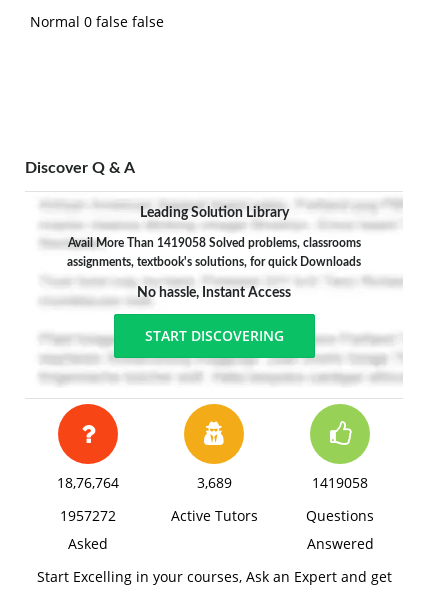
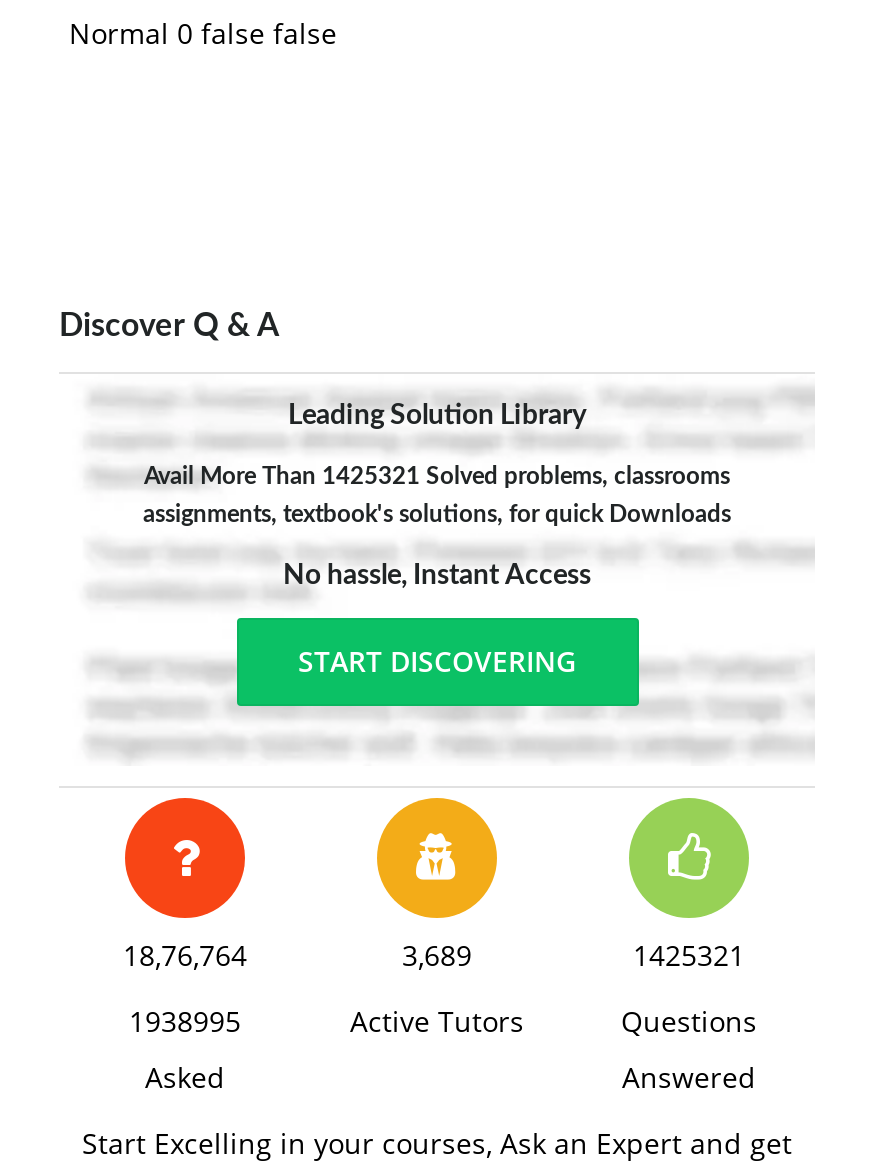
- Avail More Than 1419058 Solved problems, classrooms
+ Avail More Than 1425321 Solved problems, classrooms

- 1419058
+ 1425321

- 1957272
+ 1938995
